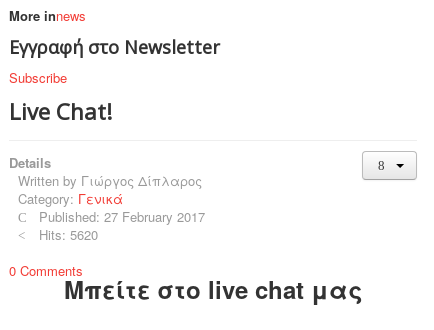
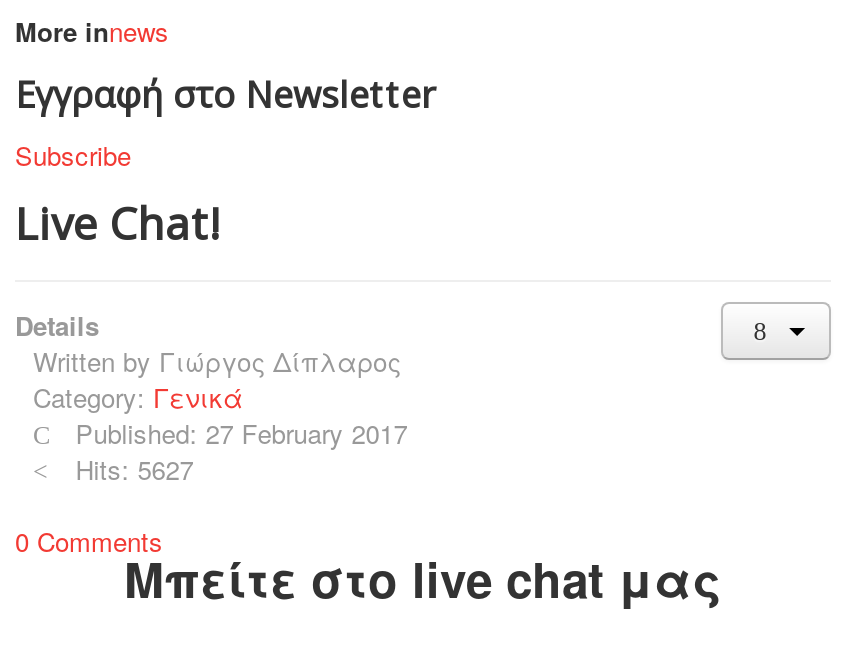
- Hits: 5620
+ Hits: 5627
